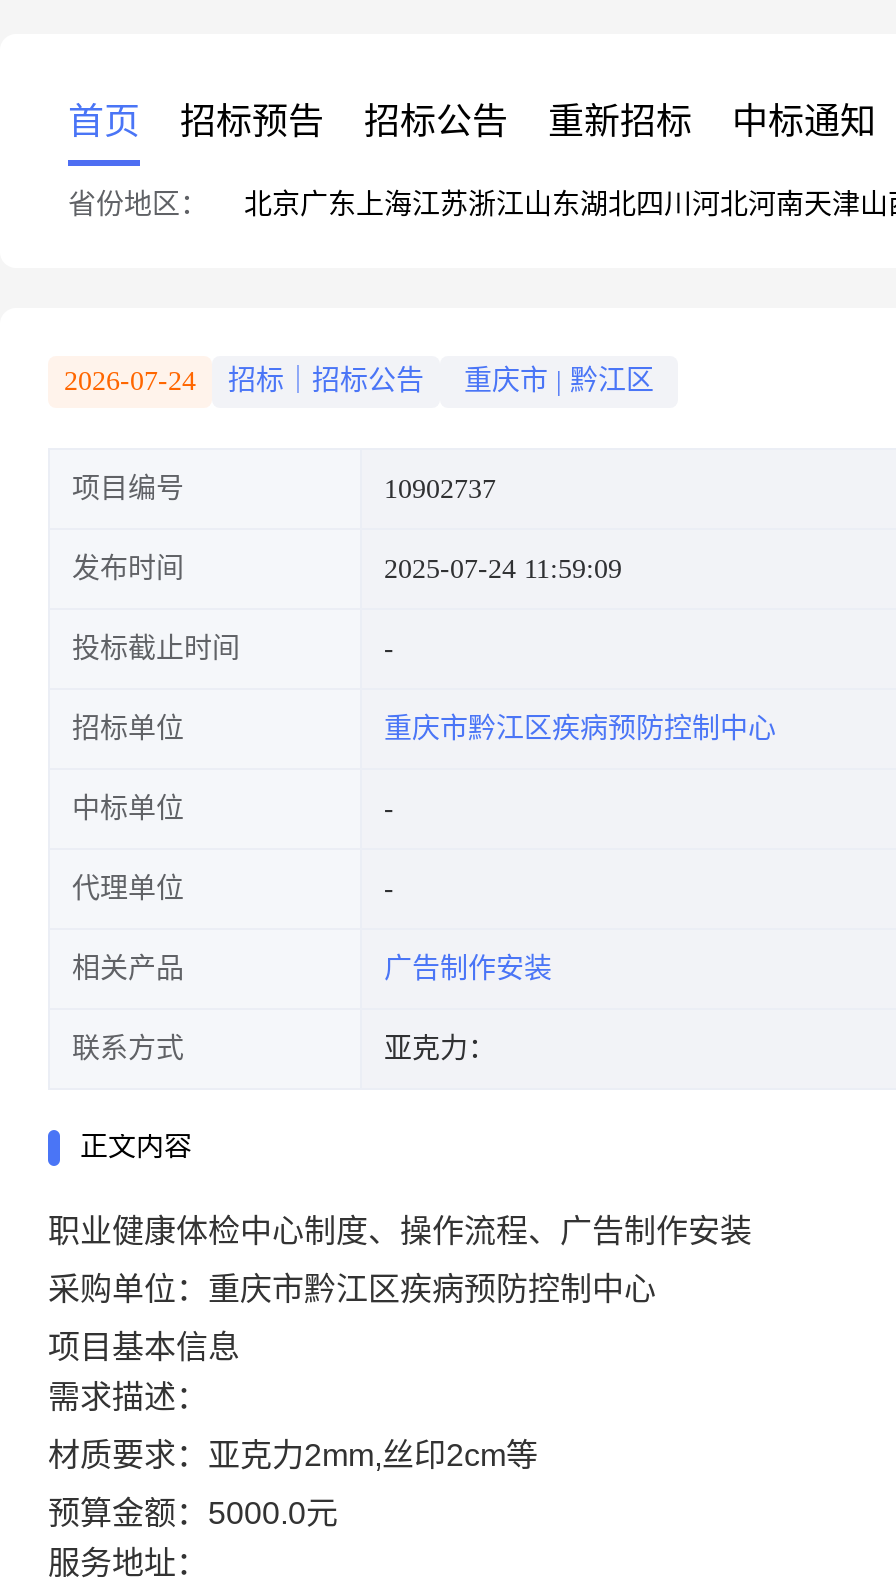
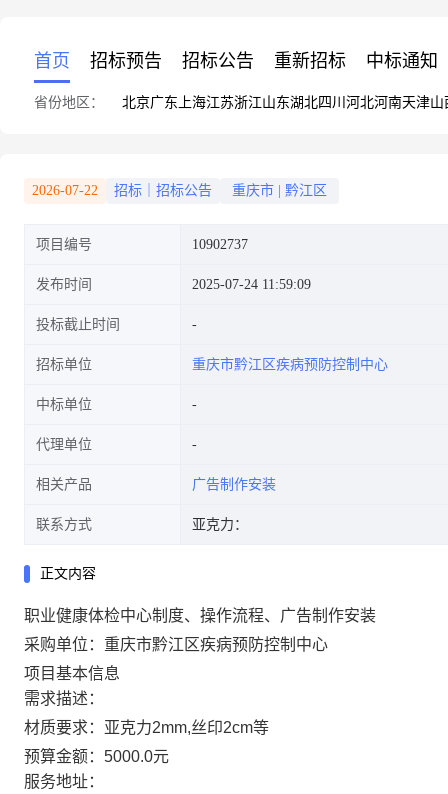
- 2026-07-24
+ 2026-07-22
